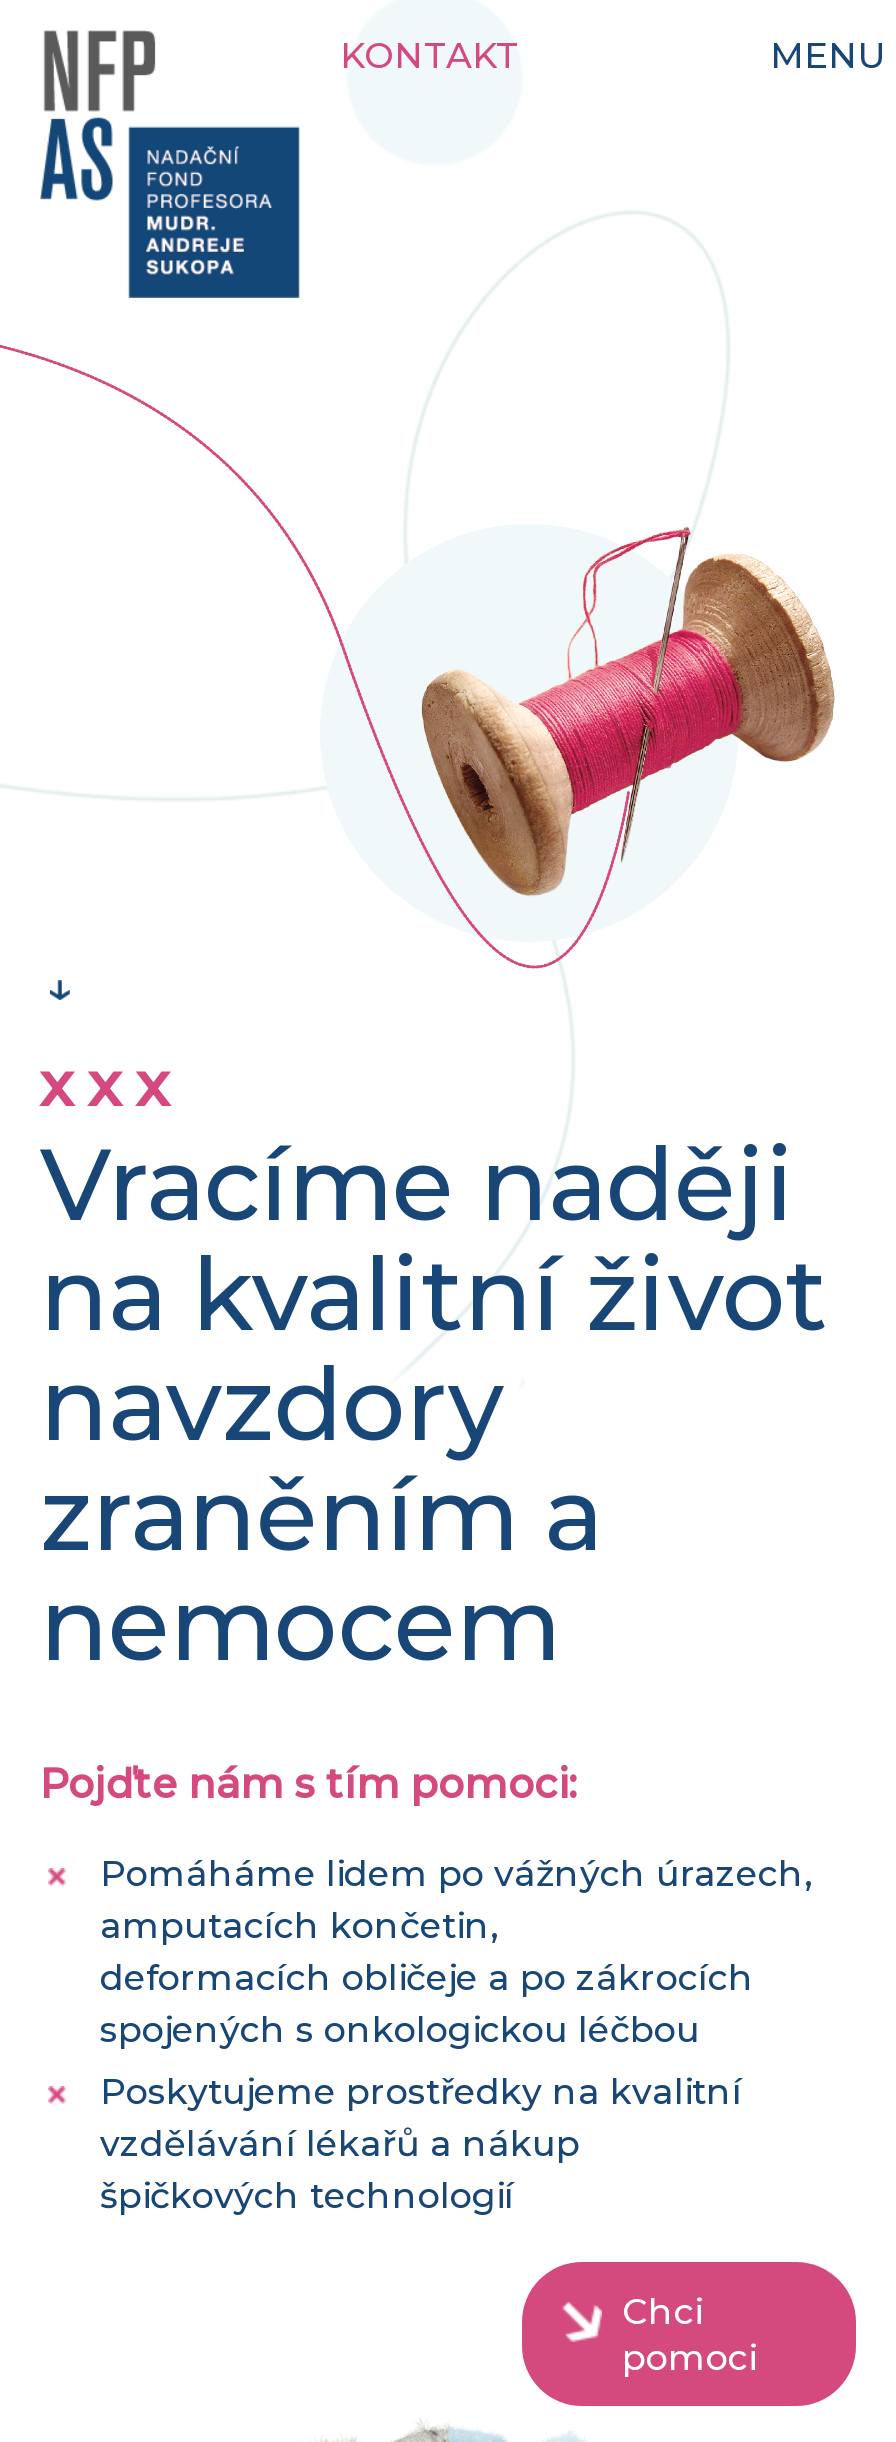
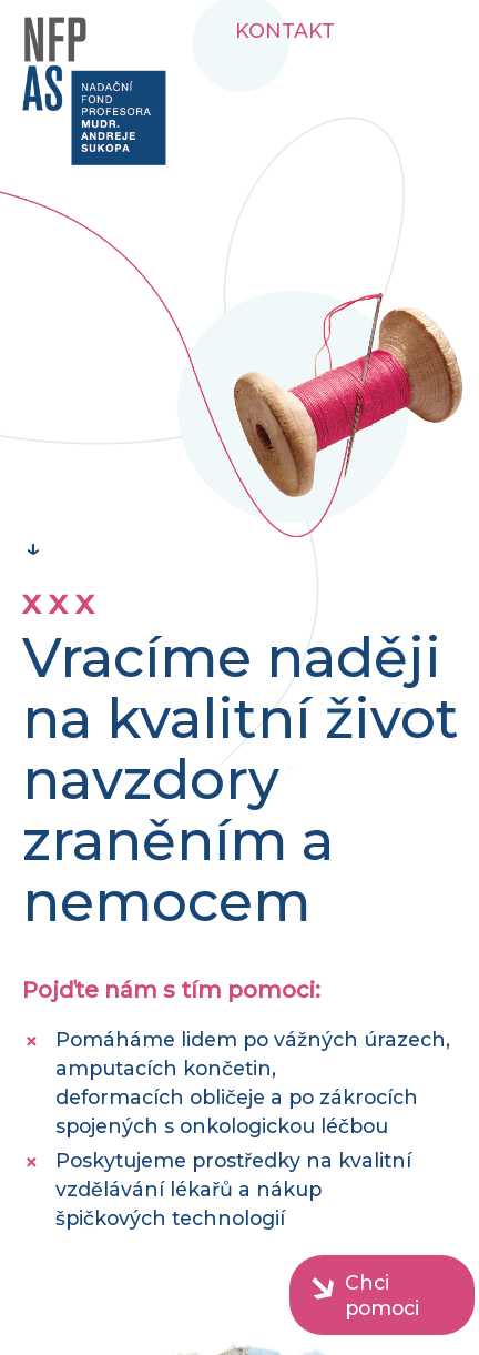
- MENU
